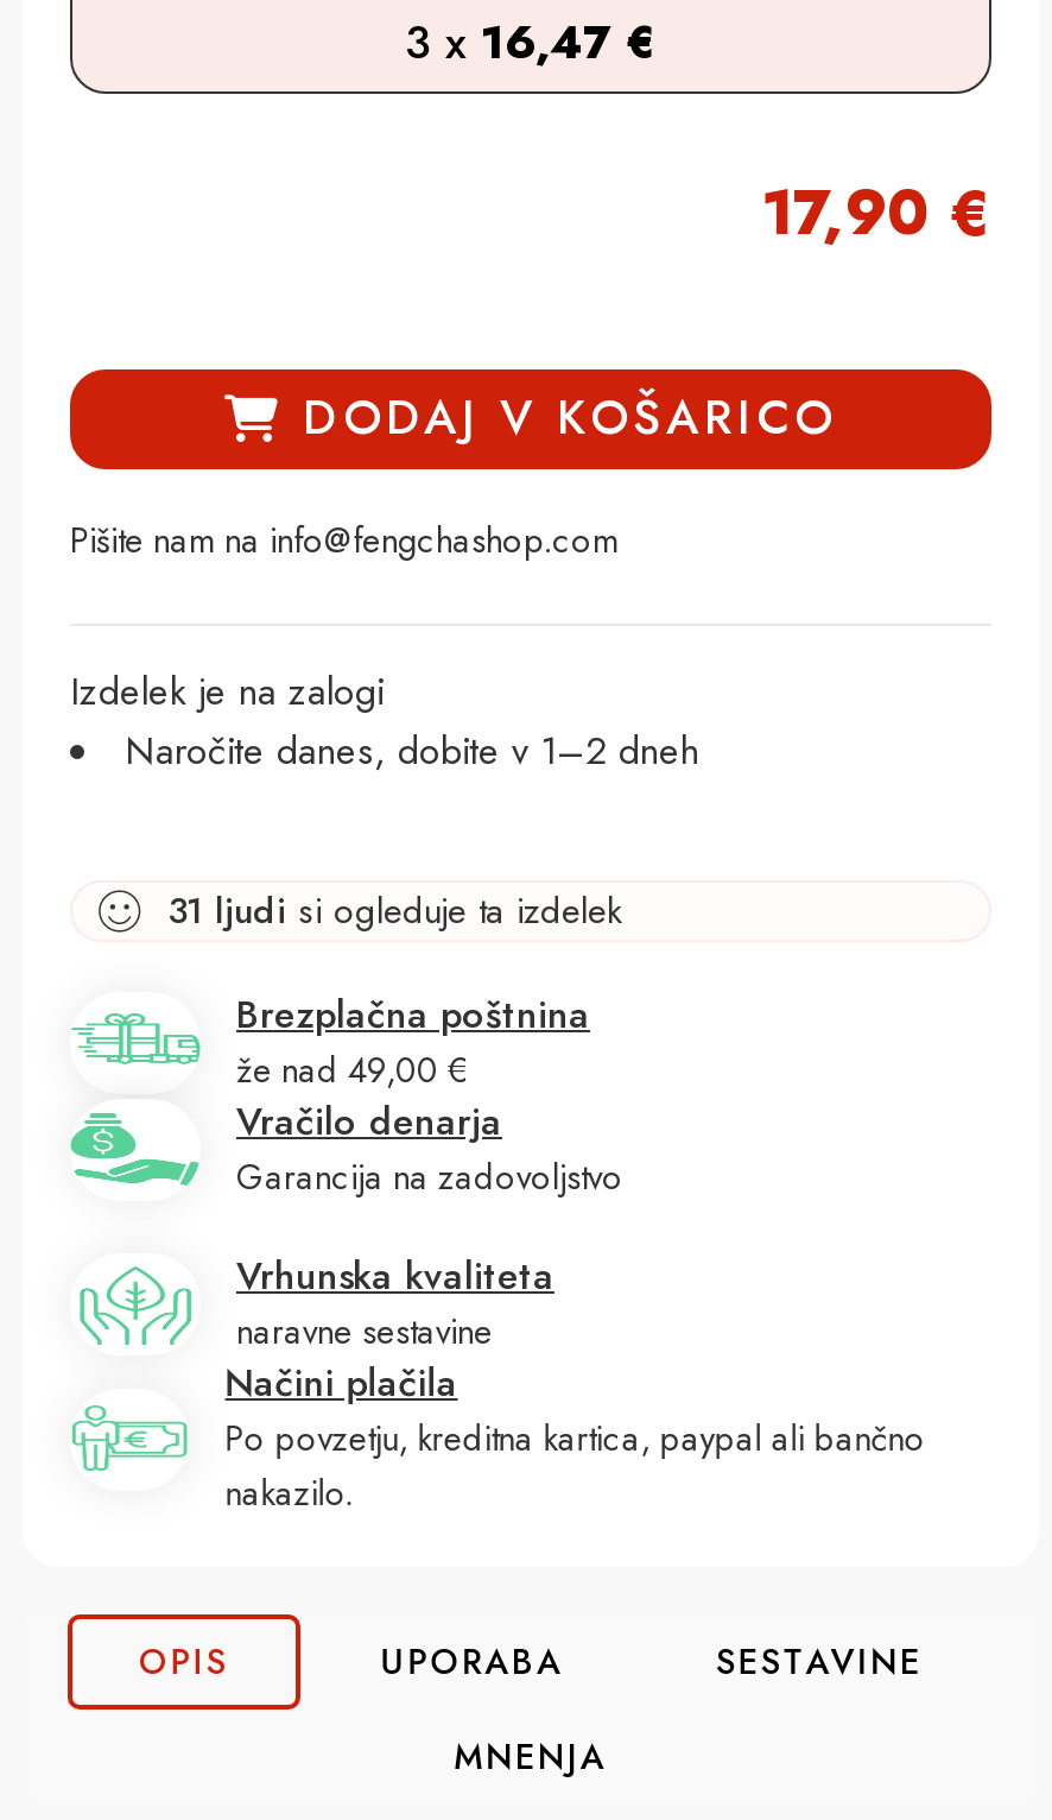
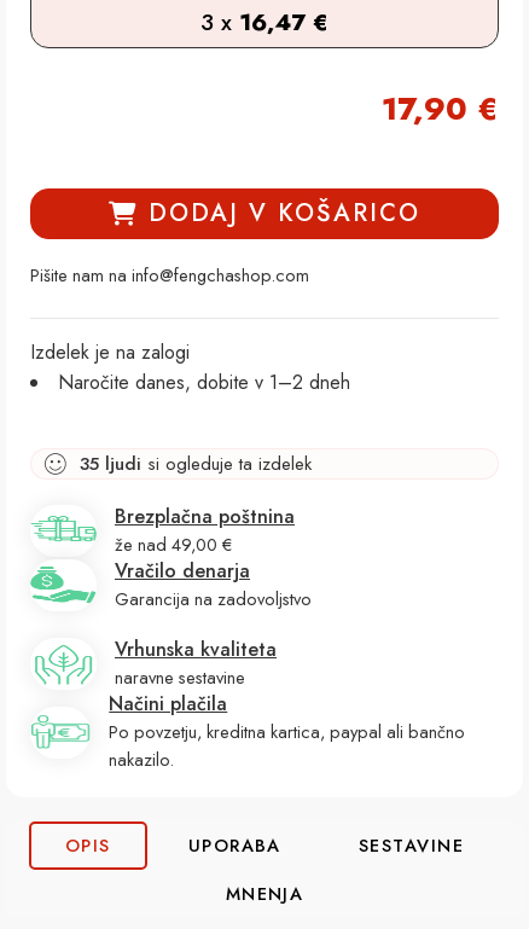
- 31 ljudi si ogleduje ta izdelek
+ 35 ljudi si ogleduje ta izdelek
